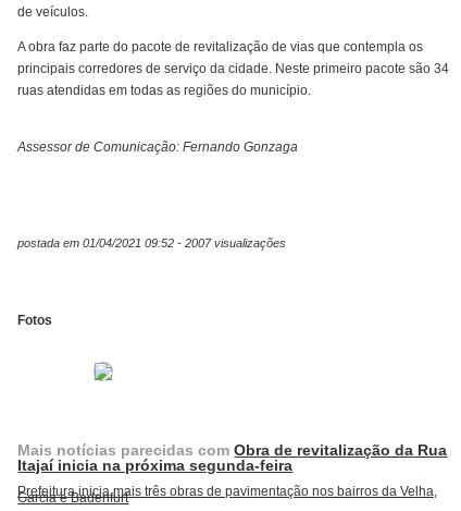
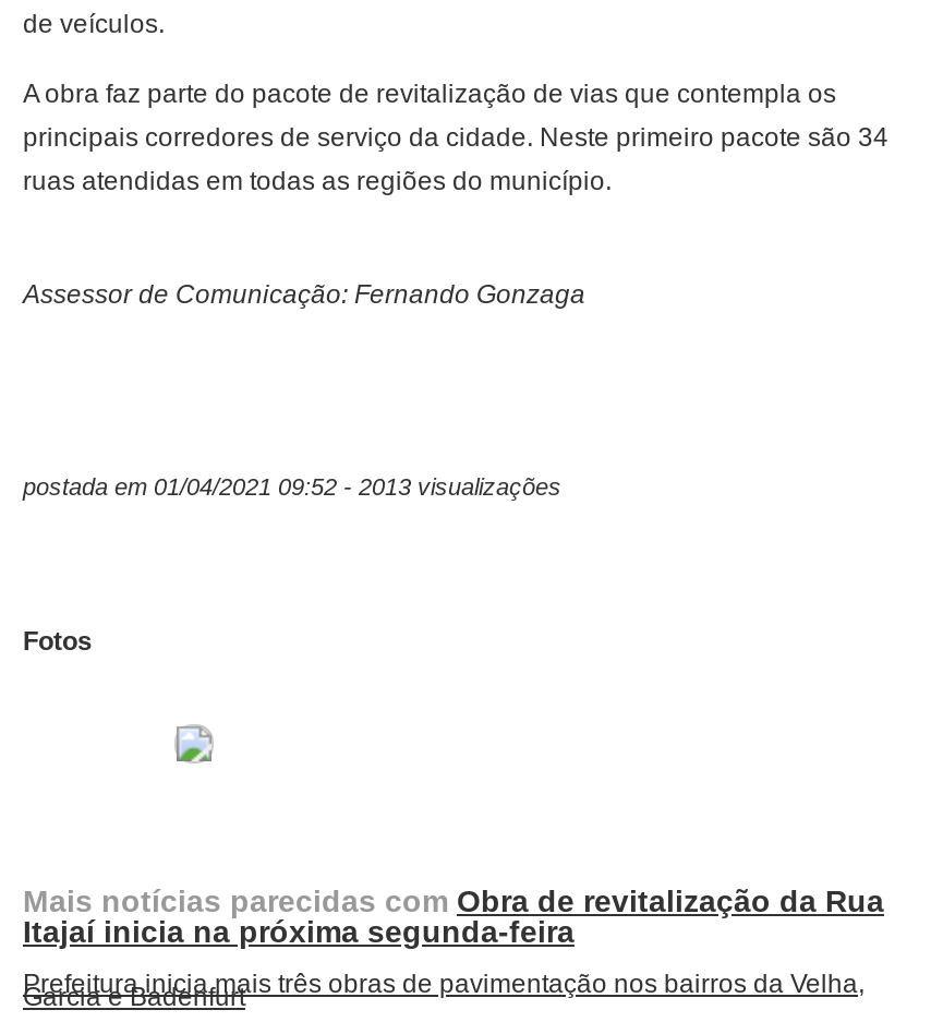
- postada em 01/04/2021 09:52 - 2007 visualizações
+ postada em 01/04/2021 09:52 - 2013 visualizações
